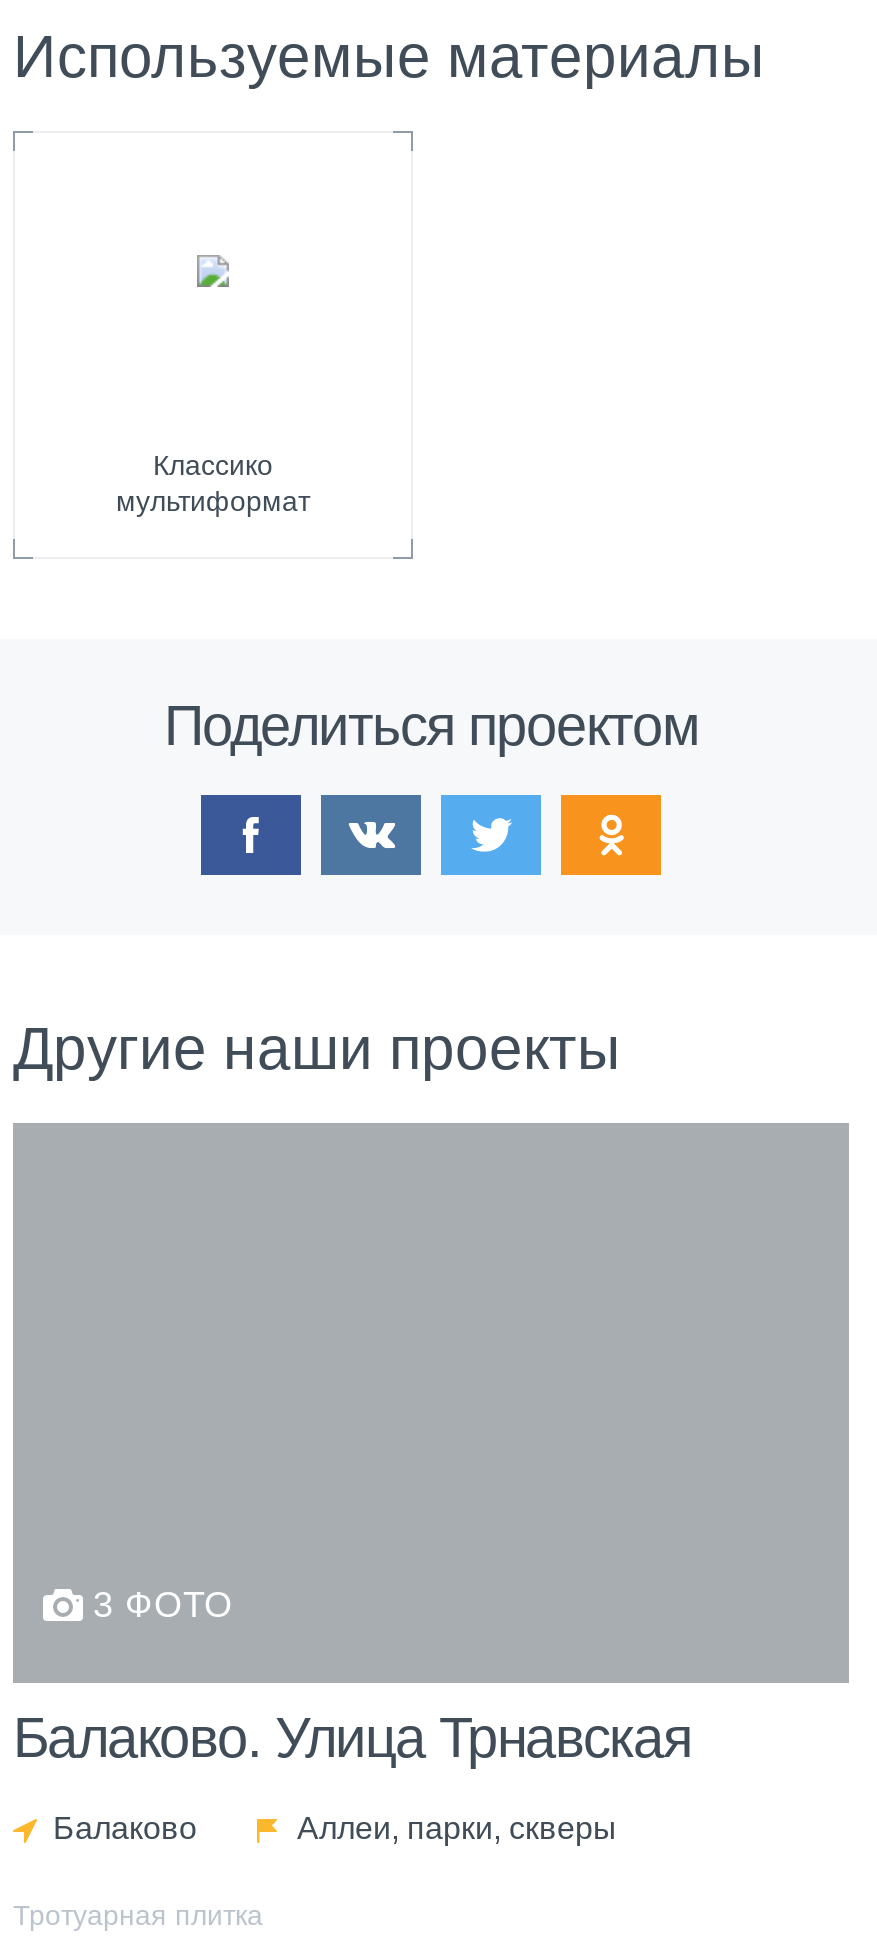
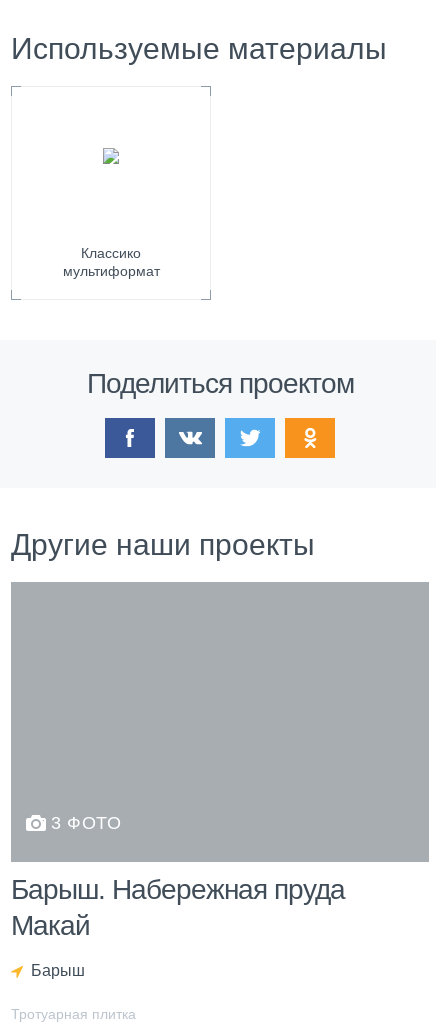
- Балаково. Улица Трнавская
+ Барыш. Набережная пруда
+ Макай

- Балаково
- Аллеи, парки, скверы
+ Барыш
